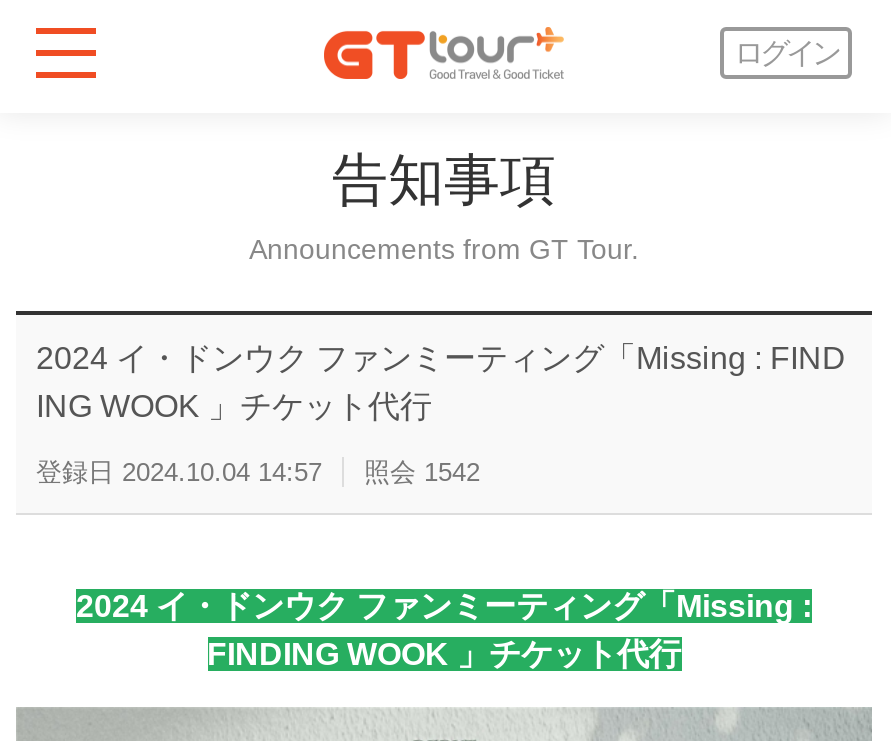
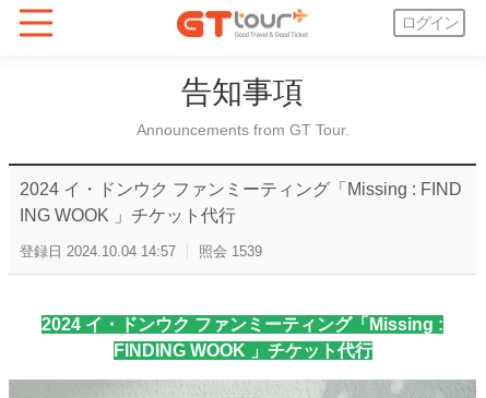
- 登録日2024.10.04 14:57 照会1542
+ 登録日2024.10.04 14:57 照会1539
